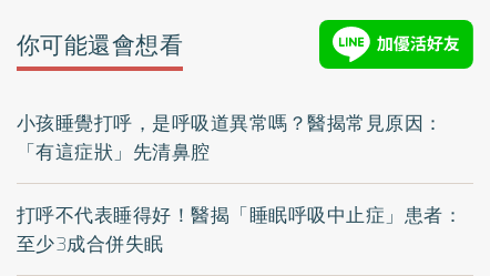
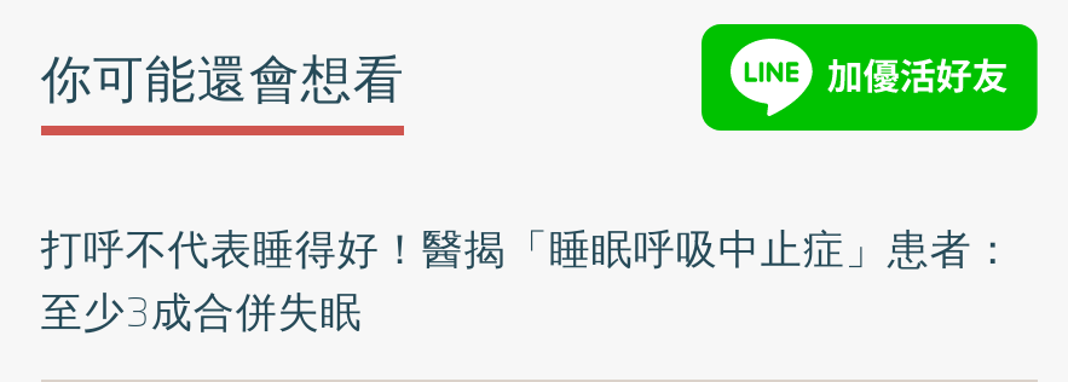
- 小孩睡覺打呼，是呼吸道異常嗎？醫揭常見原因：
- 「有這症狀」先清鼻腔
